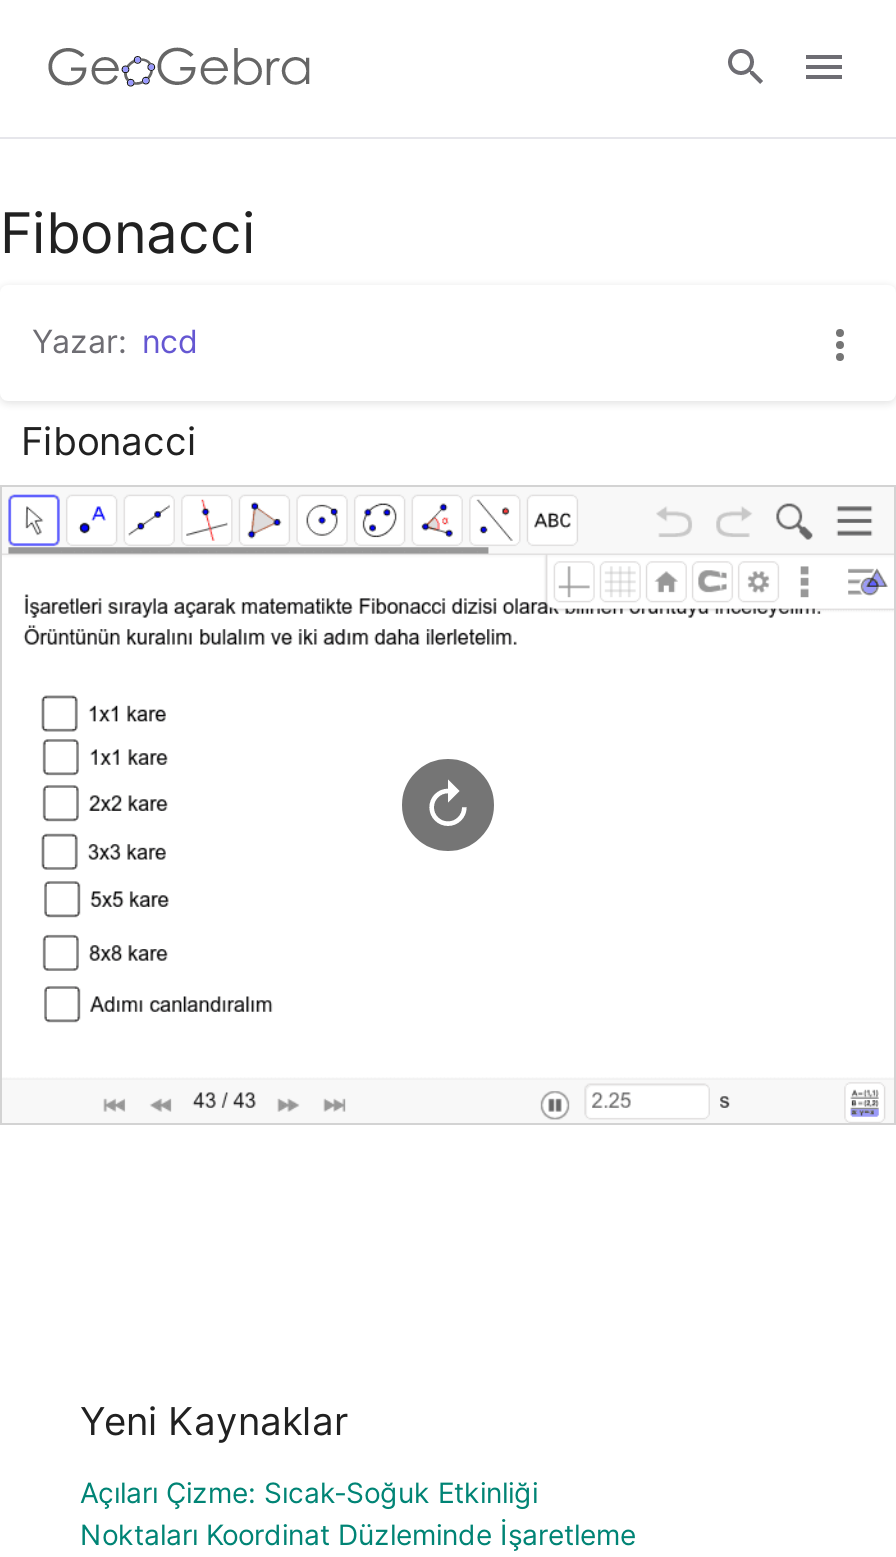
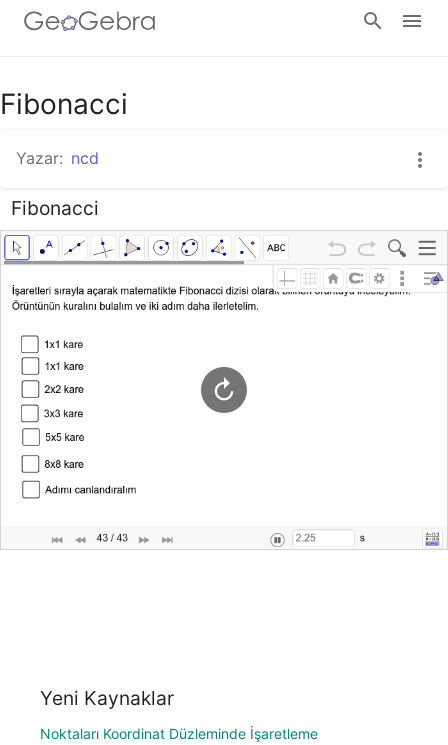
- Açıları Çizme: Sıcak-Soğuk Etkinliği
